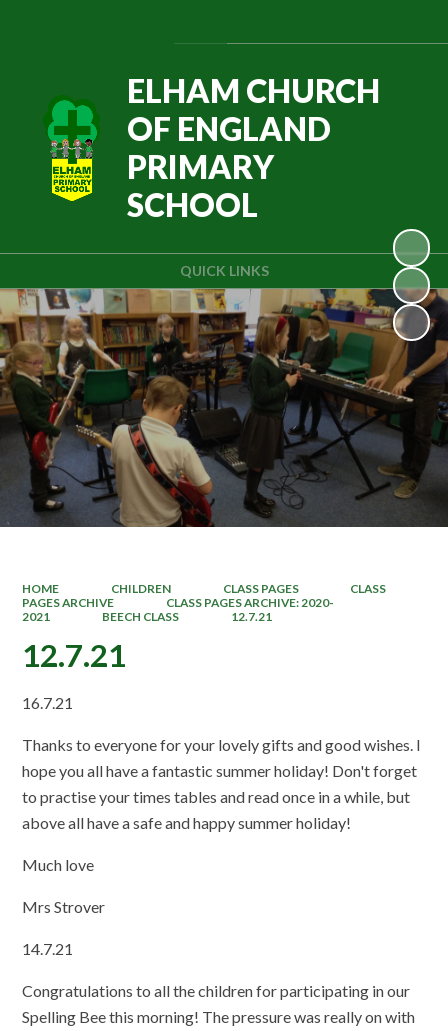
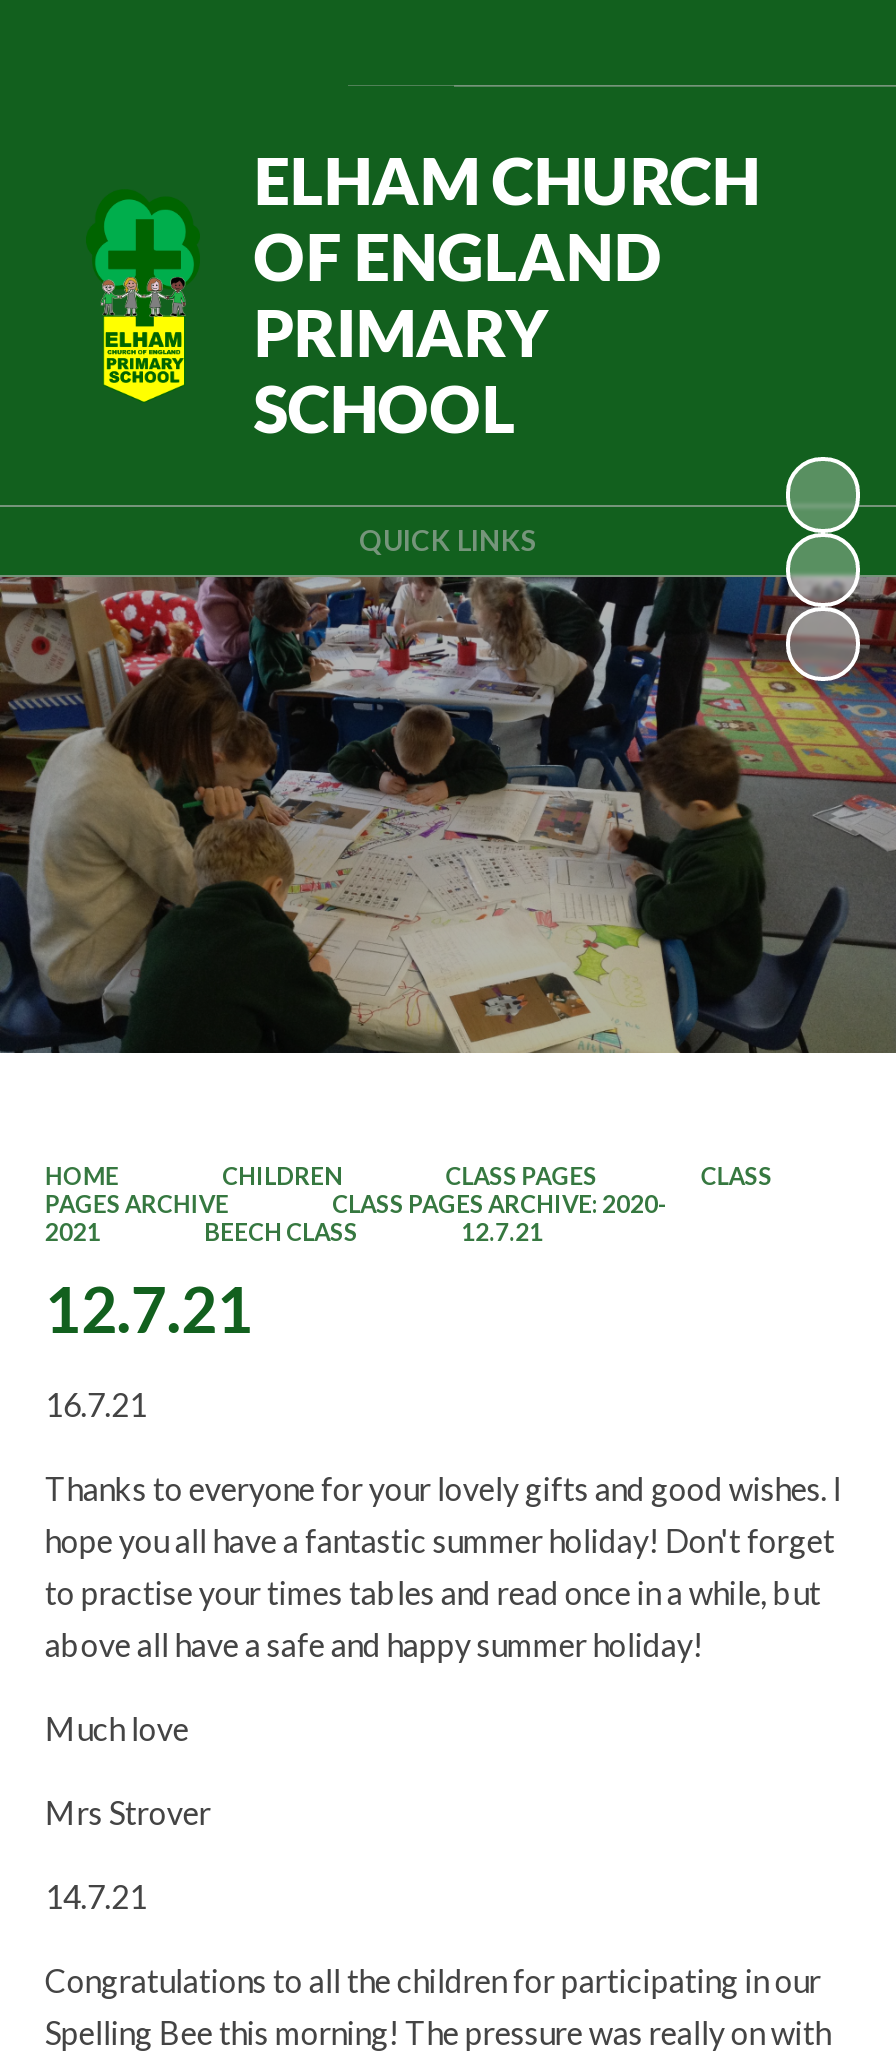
- [image]
+ [image]
